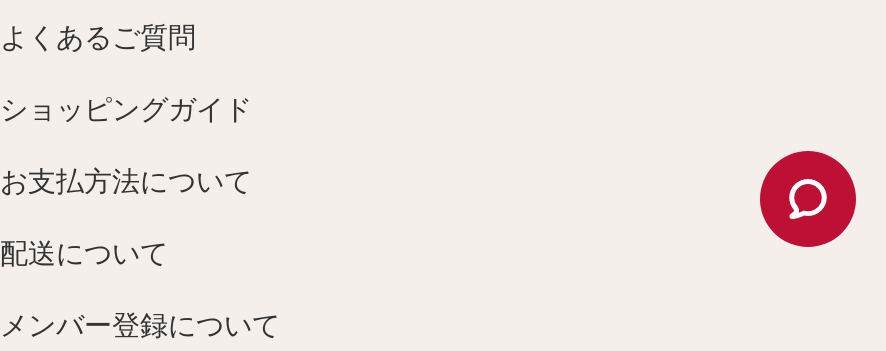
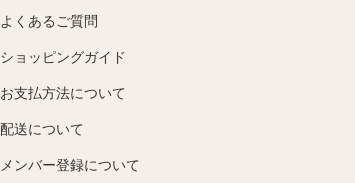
- [image]
